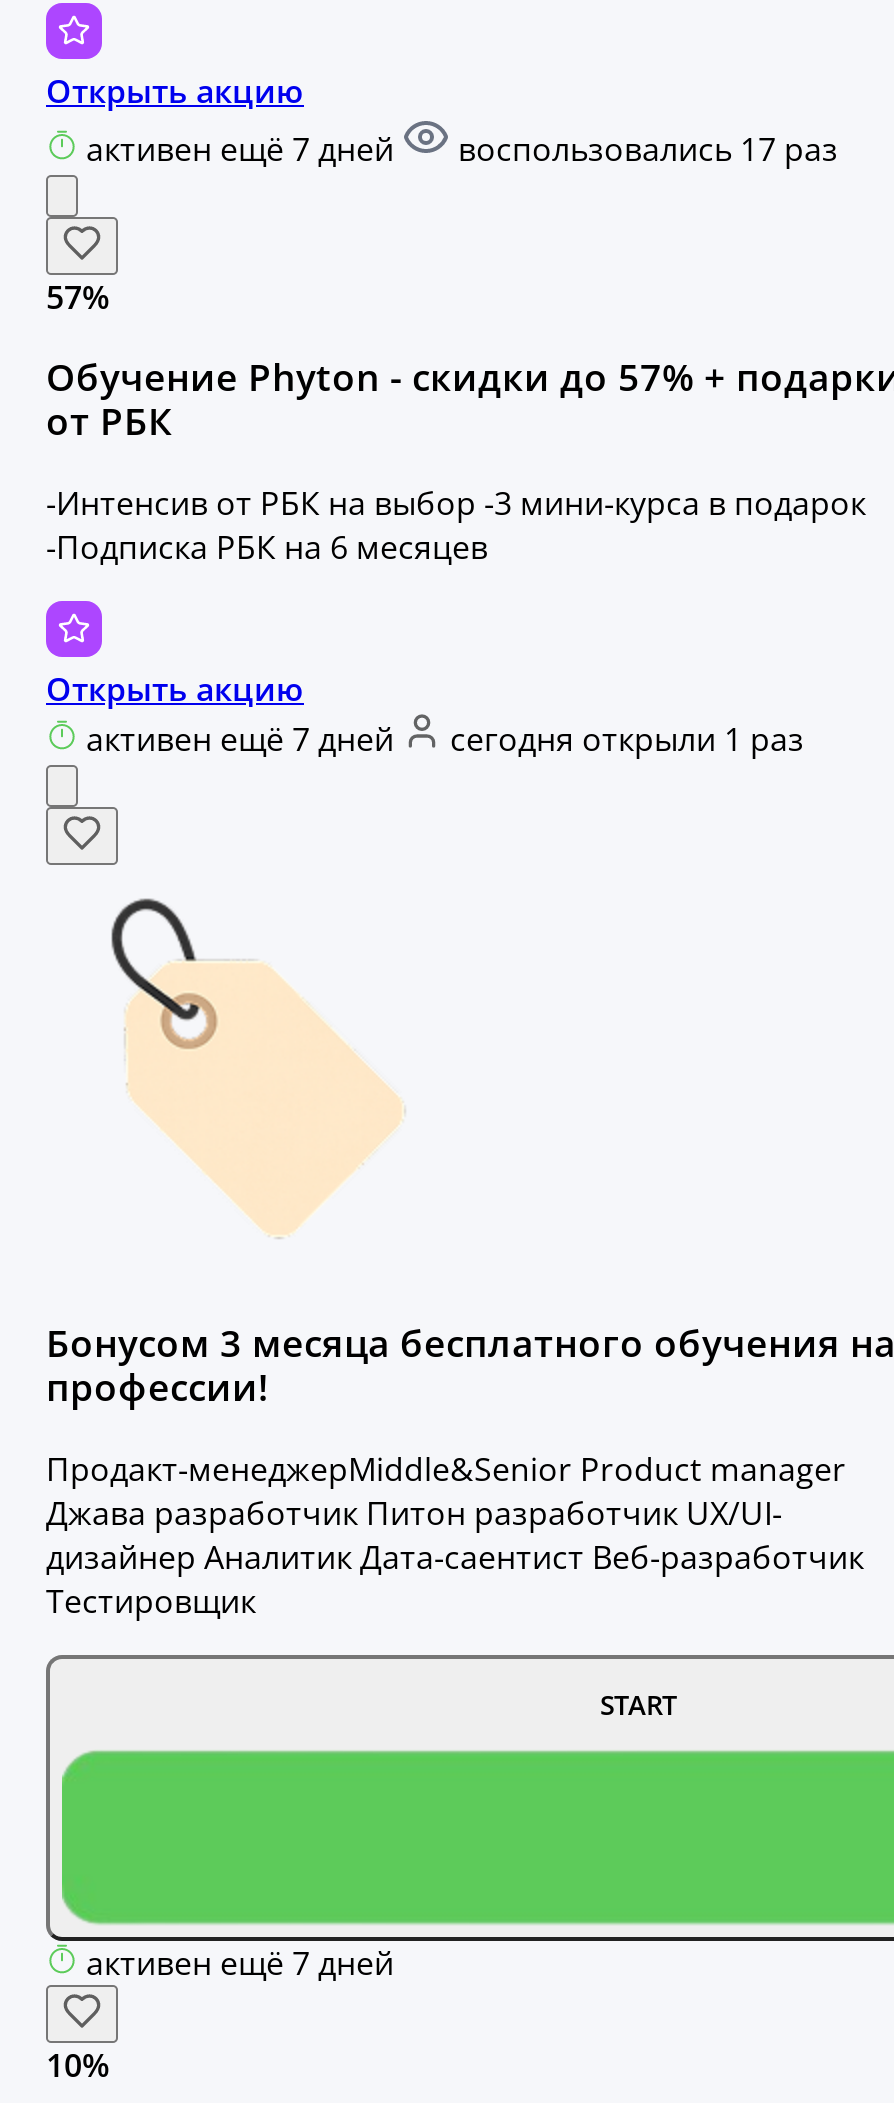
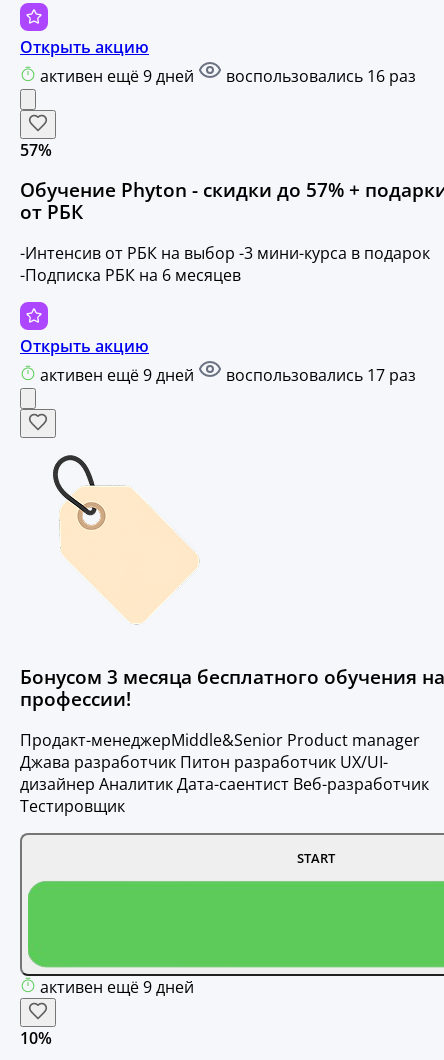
+ воспользовались 16 раз

- активен ещё 7 дней
+ активен ещё 9 дней

moved down: воспользовались 17 раз

- активен ещё 7 дней
- сегодня открыли 1 раз
+ активен ещё 9 дней

- активен ещё 7 дней
+ активен ещё 9 дней
